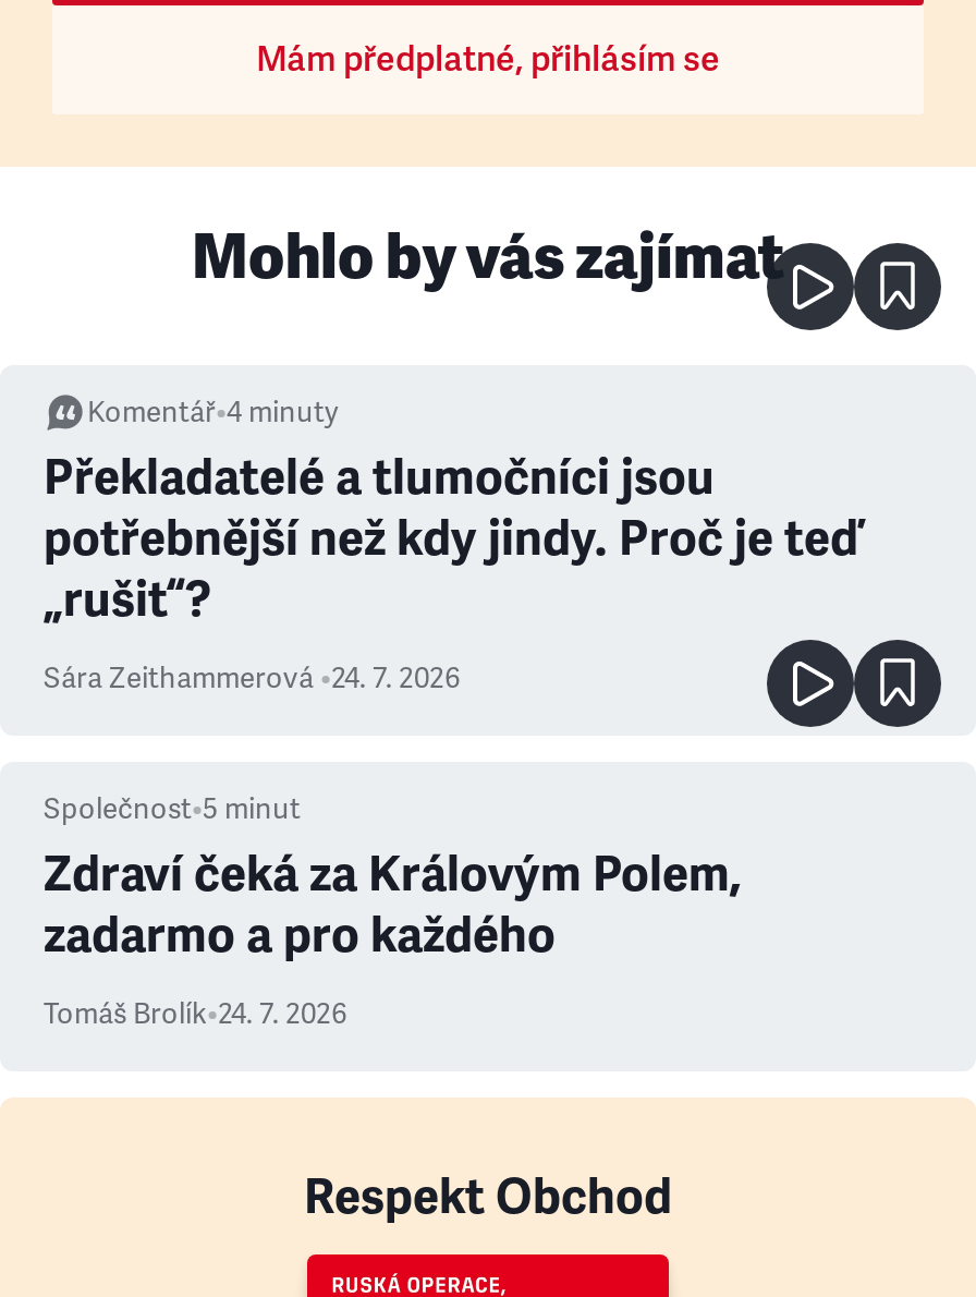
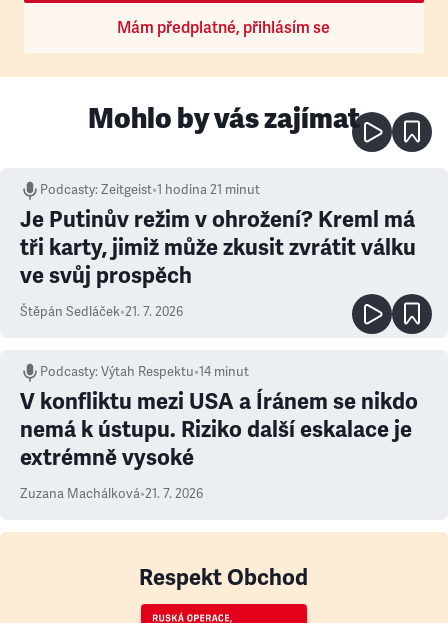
- Komentář•4 minuty
- Překladatelé a tlumočníci jsou
- potřebnější než kdy jindy. Proč je teď
- „rušit“?
+ Podcasty: Zeitgeist•1 hodina 21 minut
+ Je Putinův režim v ohrožení? Kreml má
+ tři karty, jimiž může zkusit zvrátit válku
+ ve svůj prospěch

- Sára Zeithammerová •24. 7. 2026
+ Štěpán Sedláček •21. 7. 2026

- Společnost•5 minut
- Zdraví čeká za Královým Polem,
- zadarmo a pro každého
+ Podcasty: Výtah Respektu•14 minut
+ V konfliktu mezi USA a Íránem se nikdo
+ nemá k ústupu. Riziko další eskalace je
+ extrémně vysoké

- Tomáš Brolík•24. 7. 2026
+ Zuzana Machálková•21. 7. 2026
